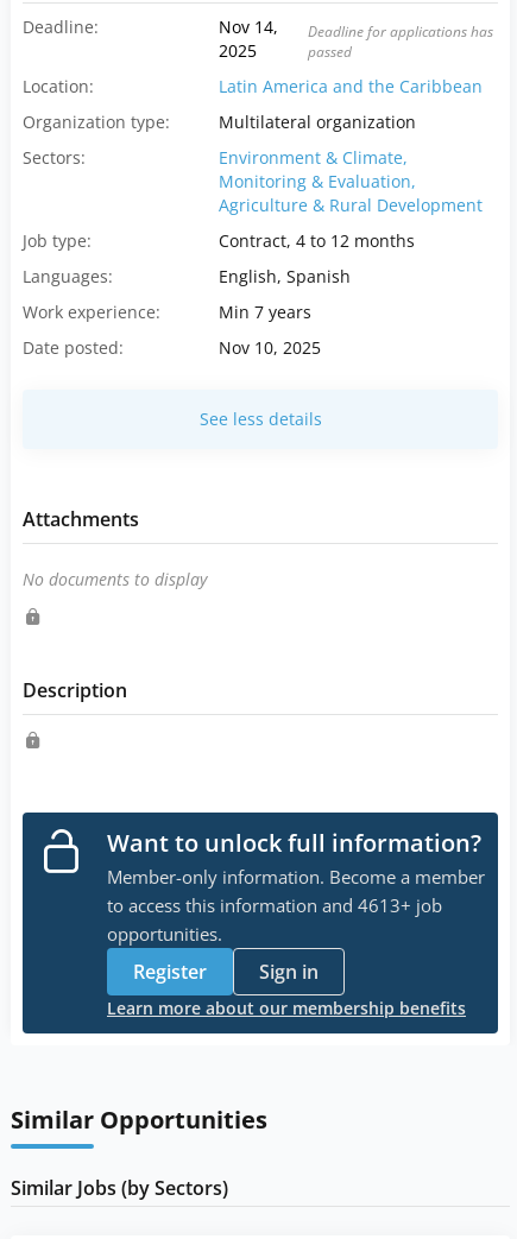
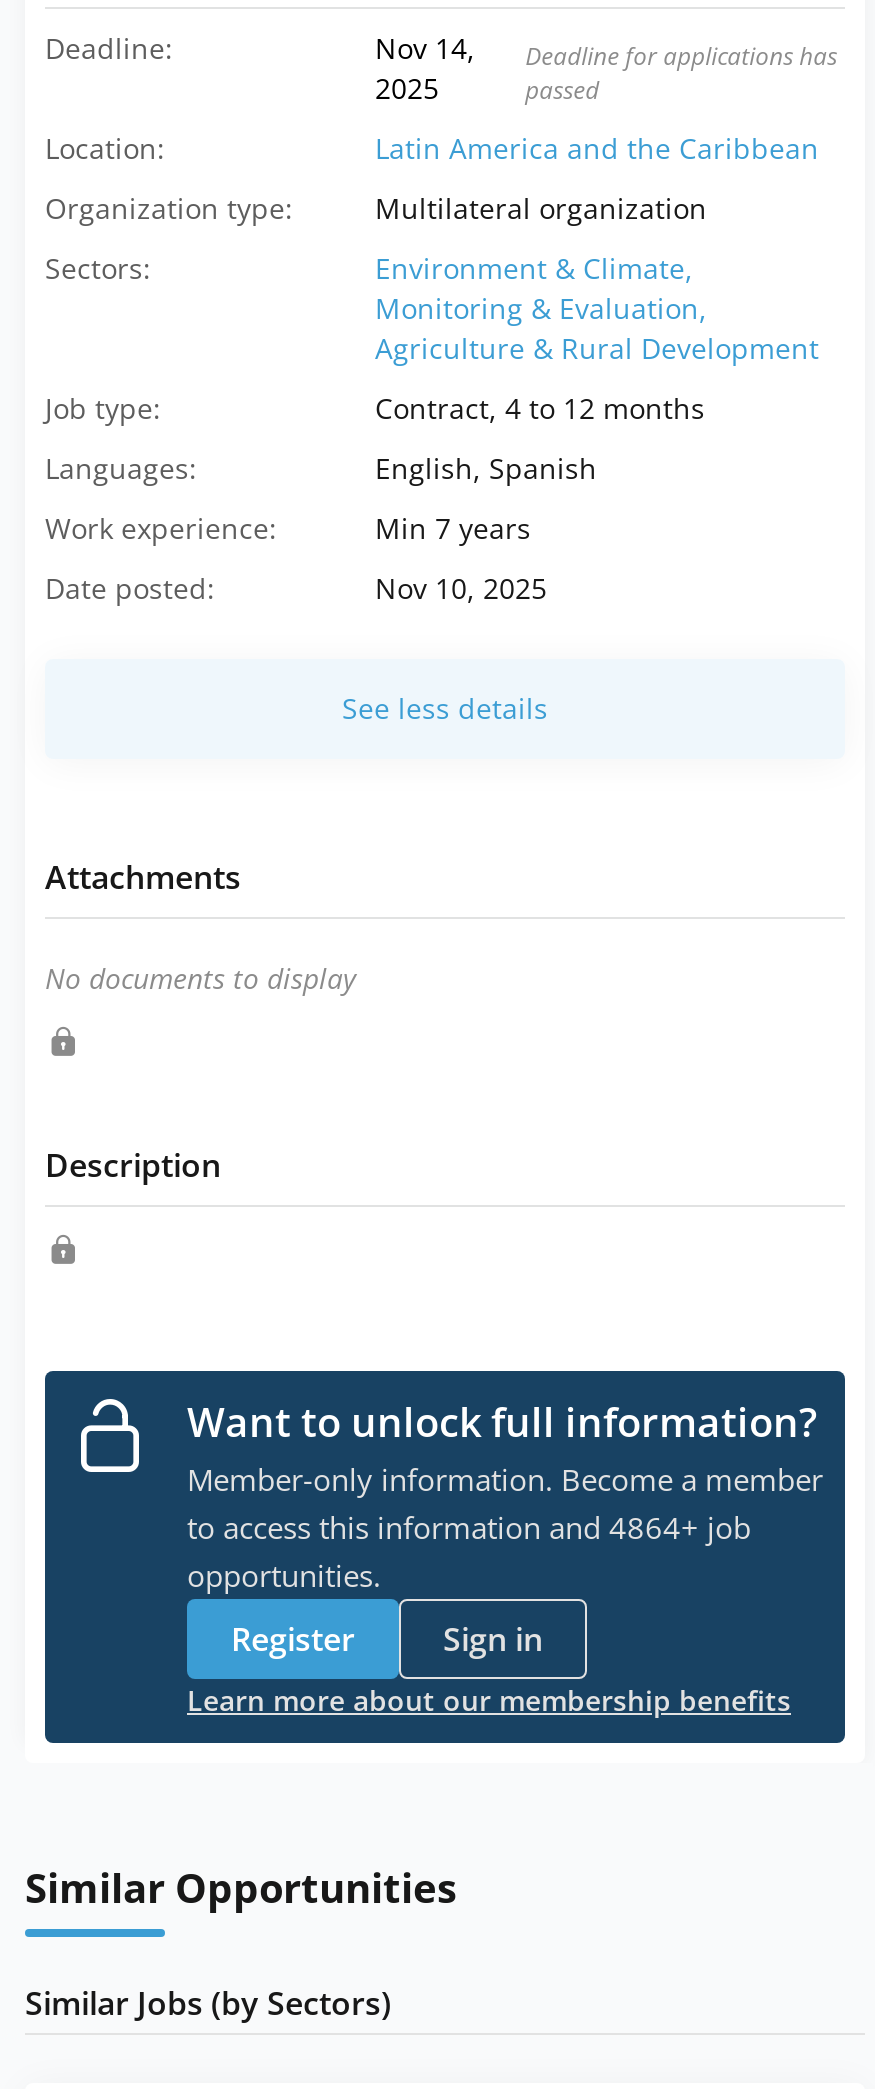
- to access this information and 4613+ job
+ to access this information and 4864+ job
